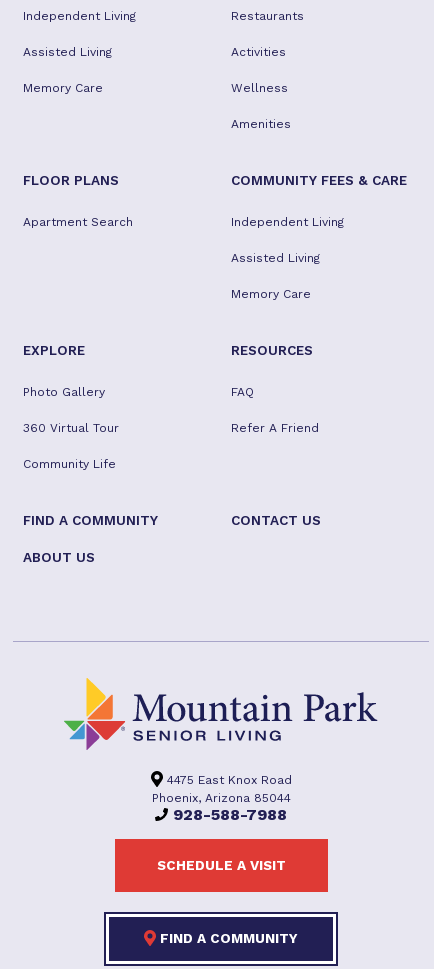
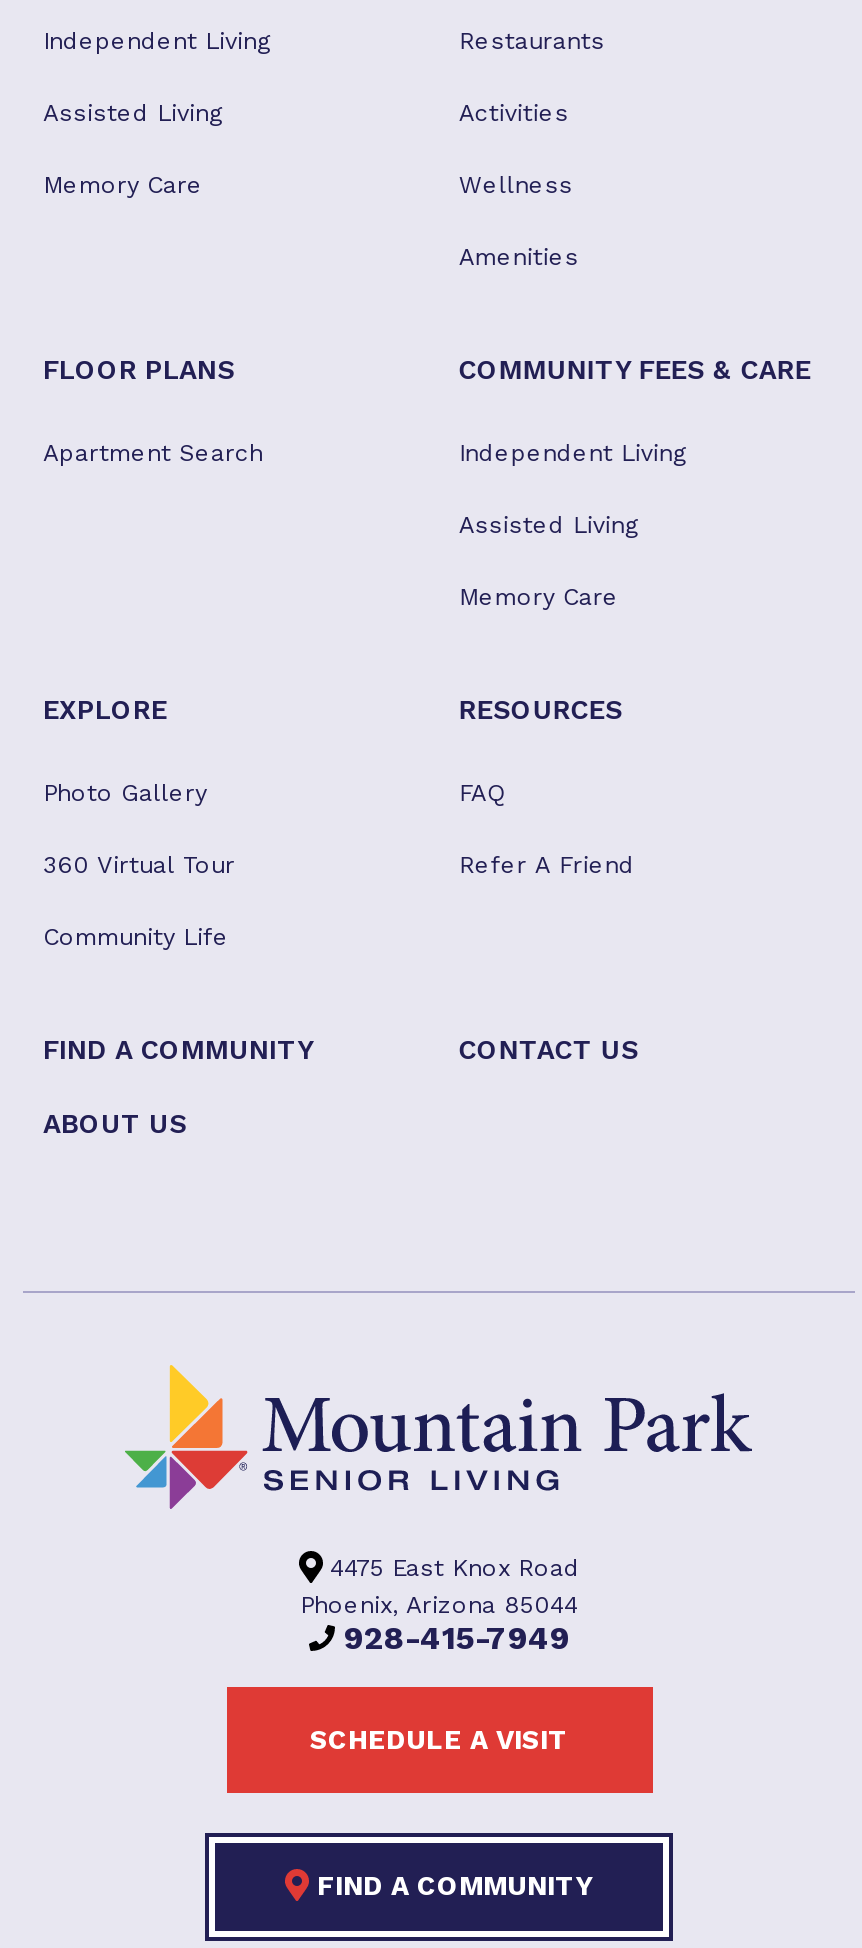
- 928-588-7988
+ 928-415-7949
